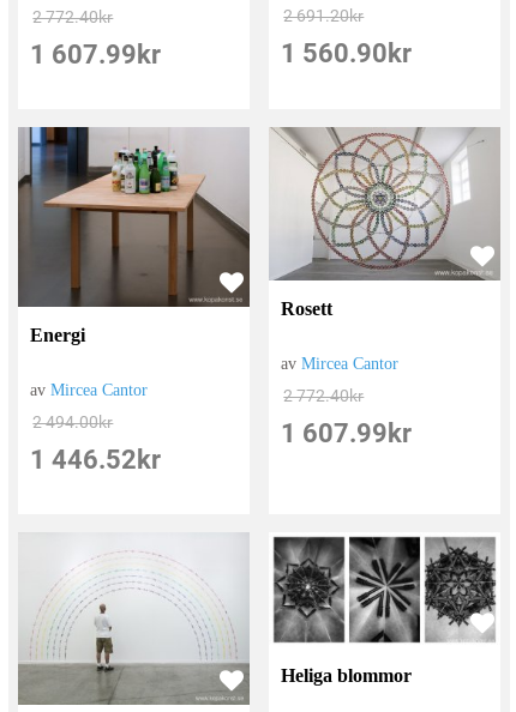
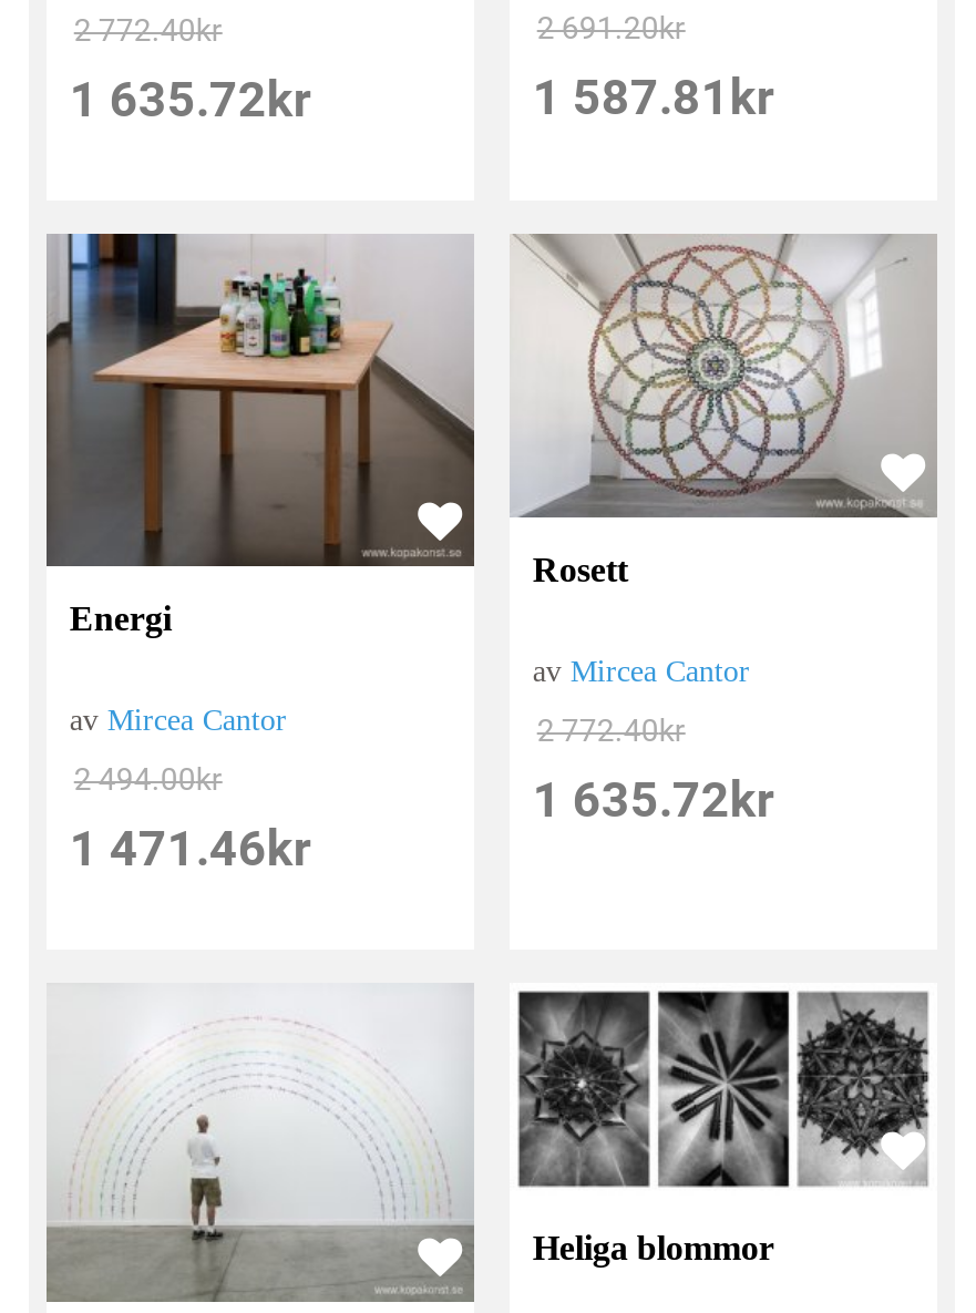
- 1 607.99kr
+ 1 635.72kr

- 1 560.90 kr
+ 1 587.81 kr

- 1 607.99kr
+ 1 635.72kr

- 1 446.52kr
+ 1 471.46kr
